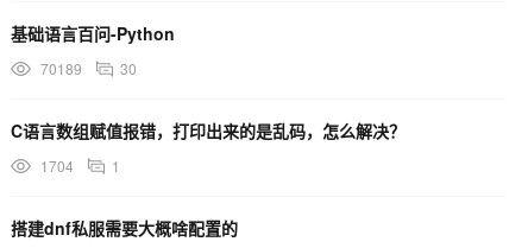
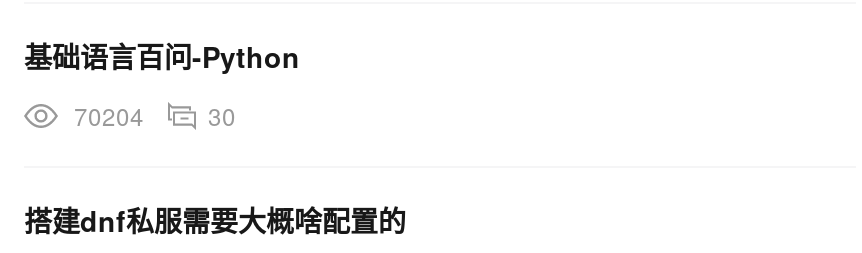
- 70189 30
+ 70204 30

- C语言数组赋值报错，打印出来的是乱码，怎么解决？
- 1704
- 1
